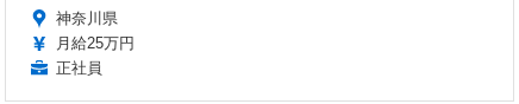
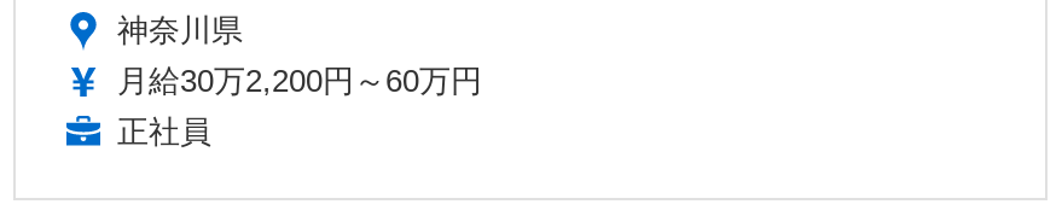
- 月給25万円
+ 月給30万2,200円～60万円
